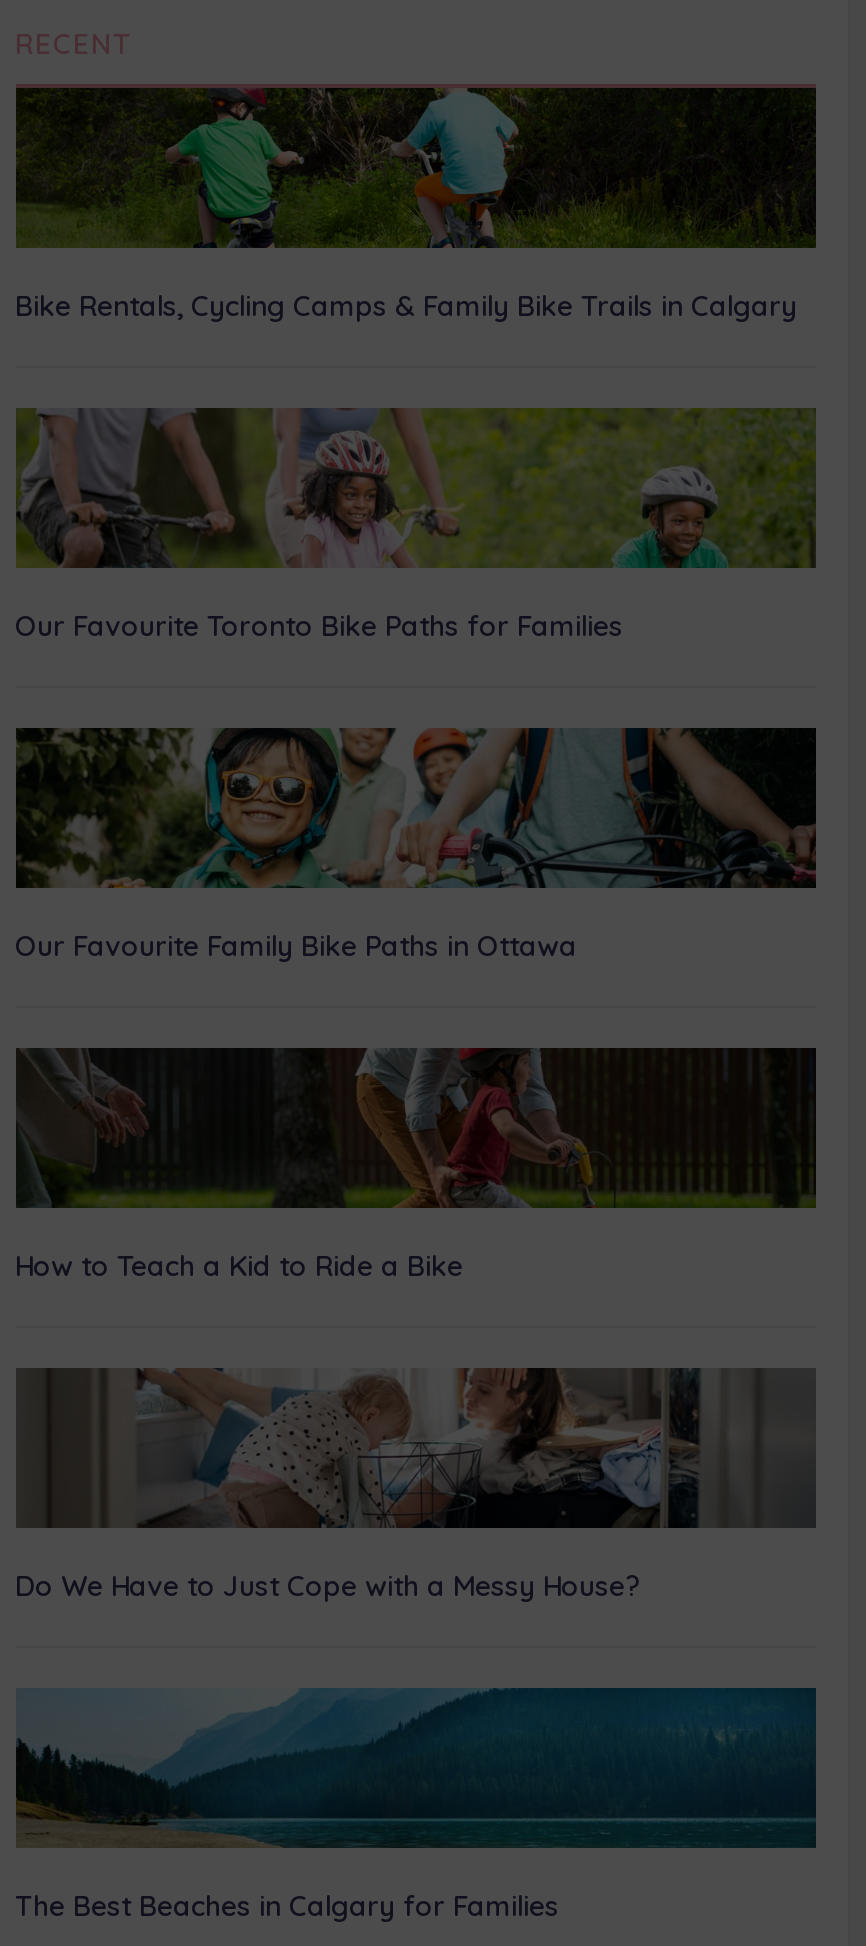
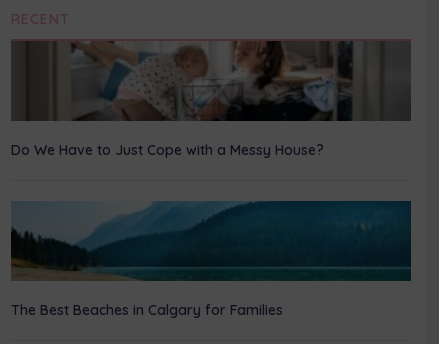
- [image]
- Bike Rentals, Cycling Camps & Family Bike Trails in Calgary

- [image]
- Our Favourite Toronto Bike Paths for Families

- [image]
- Our Favourite Family Bike Paths in Ottawa

- [image]
- How to Teach a Kid to Ride a Bike
